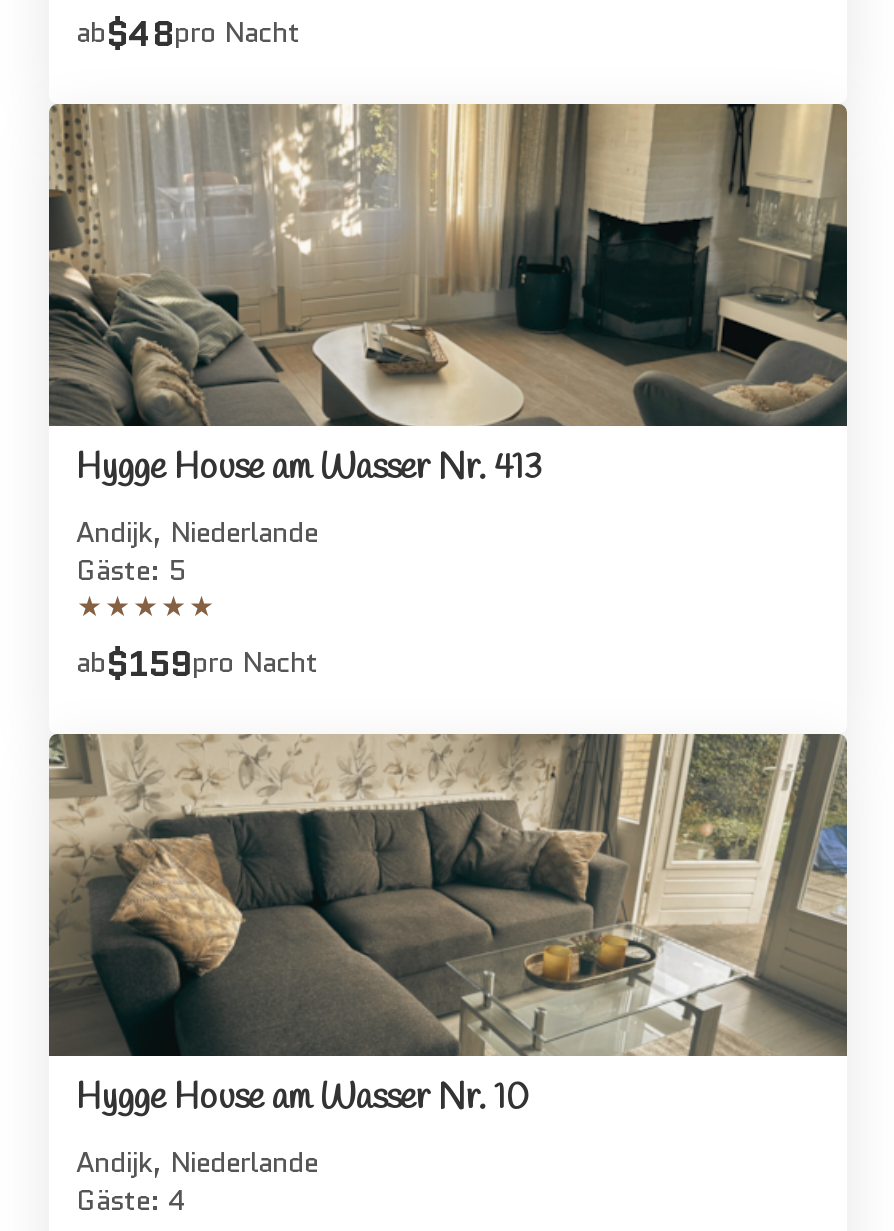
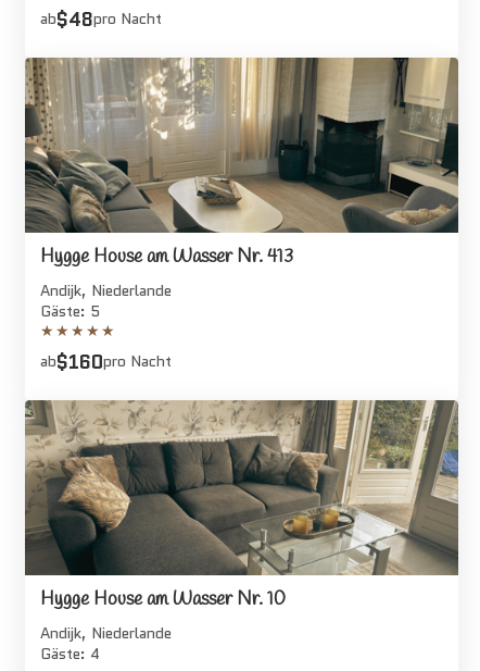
- ab$159pro Nacht
+ ab$160pro Nacht
